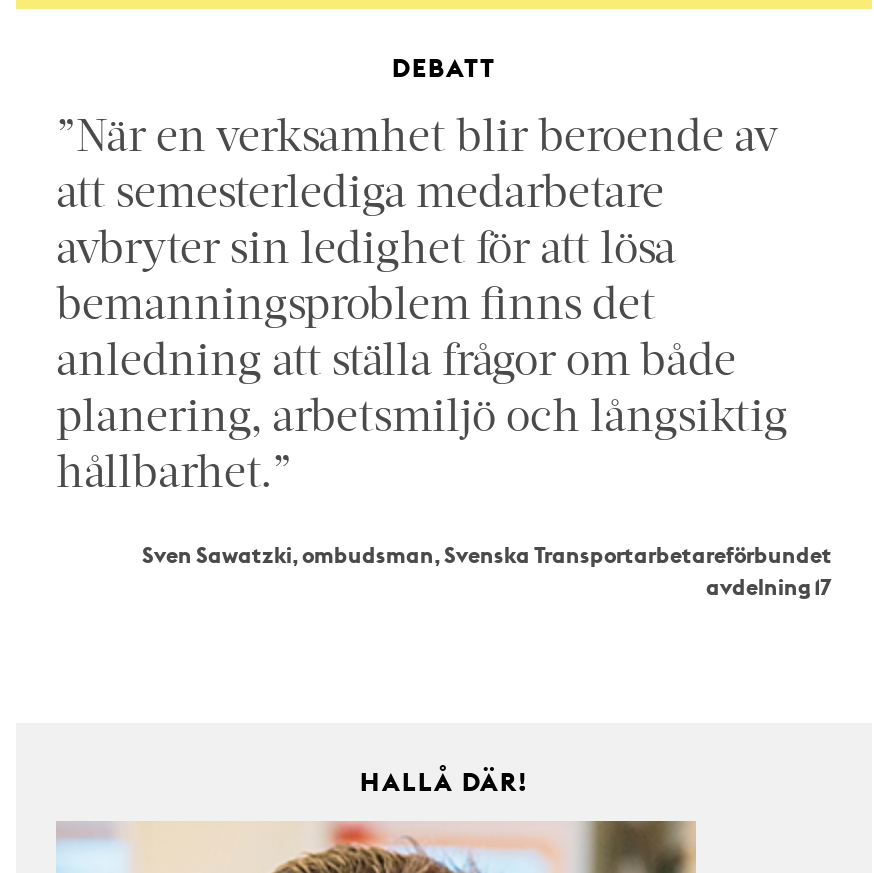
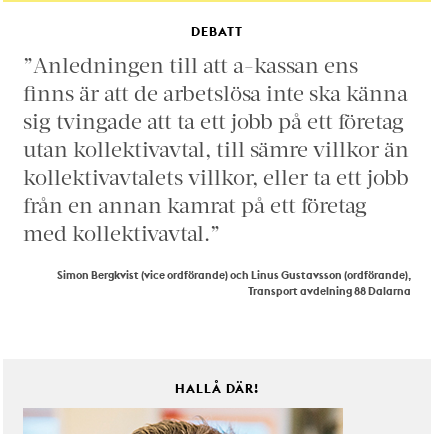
- ”När en verksamhet blir beroende av
- att semesterlediga medarbetare
- avbryter sin ledighet för att lösa
- bemanningsproblem finns det
- anledning att ställa frågor om både
- planering, arbetsmiljö och långsiktig
- hållbarhet.”
+ ”Anledningen till att a-kassan ens
+ finns är att de arbetslösa inte ska känna
+ sig tvingade att ta ett jobb på ett företag
+ utan kollektivavtal, till sämre villkor än
+ kollektivavtalets villkor, eller ta ett jobb
+ från en annan kamrat på ett företag
+ med kollektivavtal.”

- Sven Sawatzki, ombudsman, Svenska Transportarbetareförbundet
- avdelning 17
+ Simon Bergkvist (vice ordförande) och Linus Gustavsson (ordförande),
+ Transport avdelning 88 Dalarna
